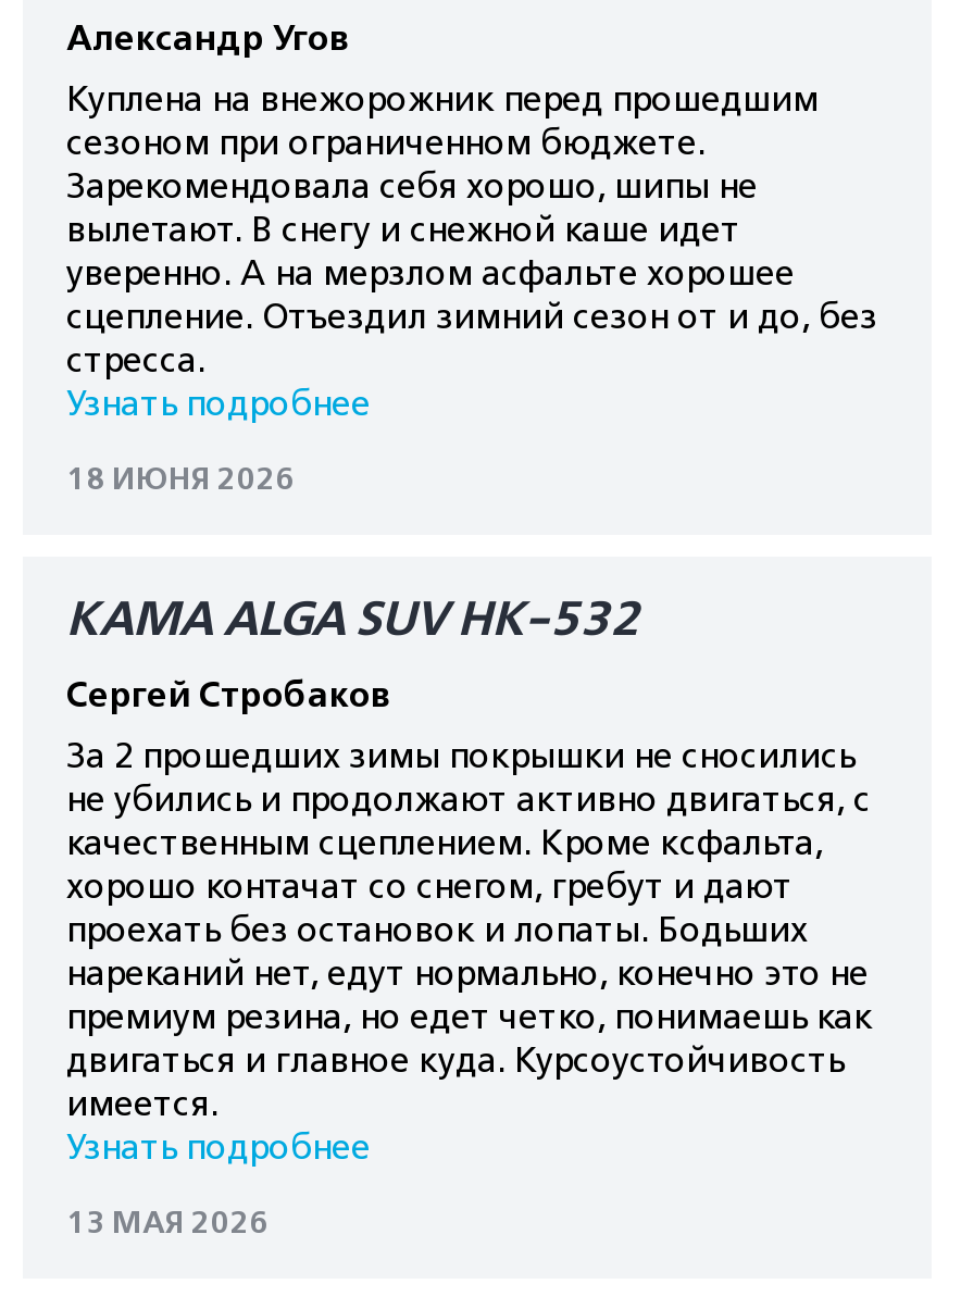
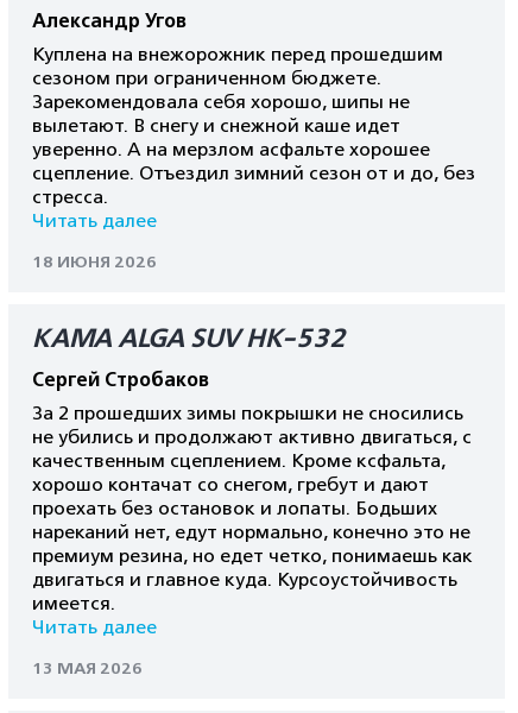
- Узнать подробнее
+ Читать далее

- Узнать подробнее
+ Читать далее
